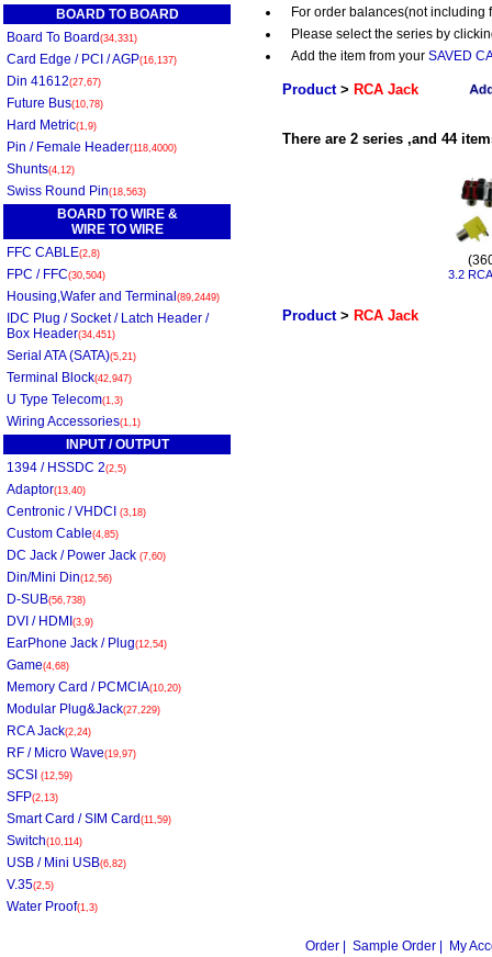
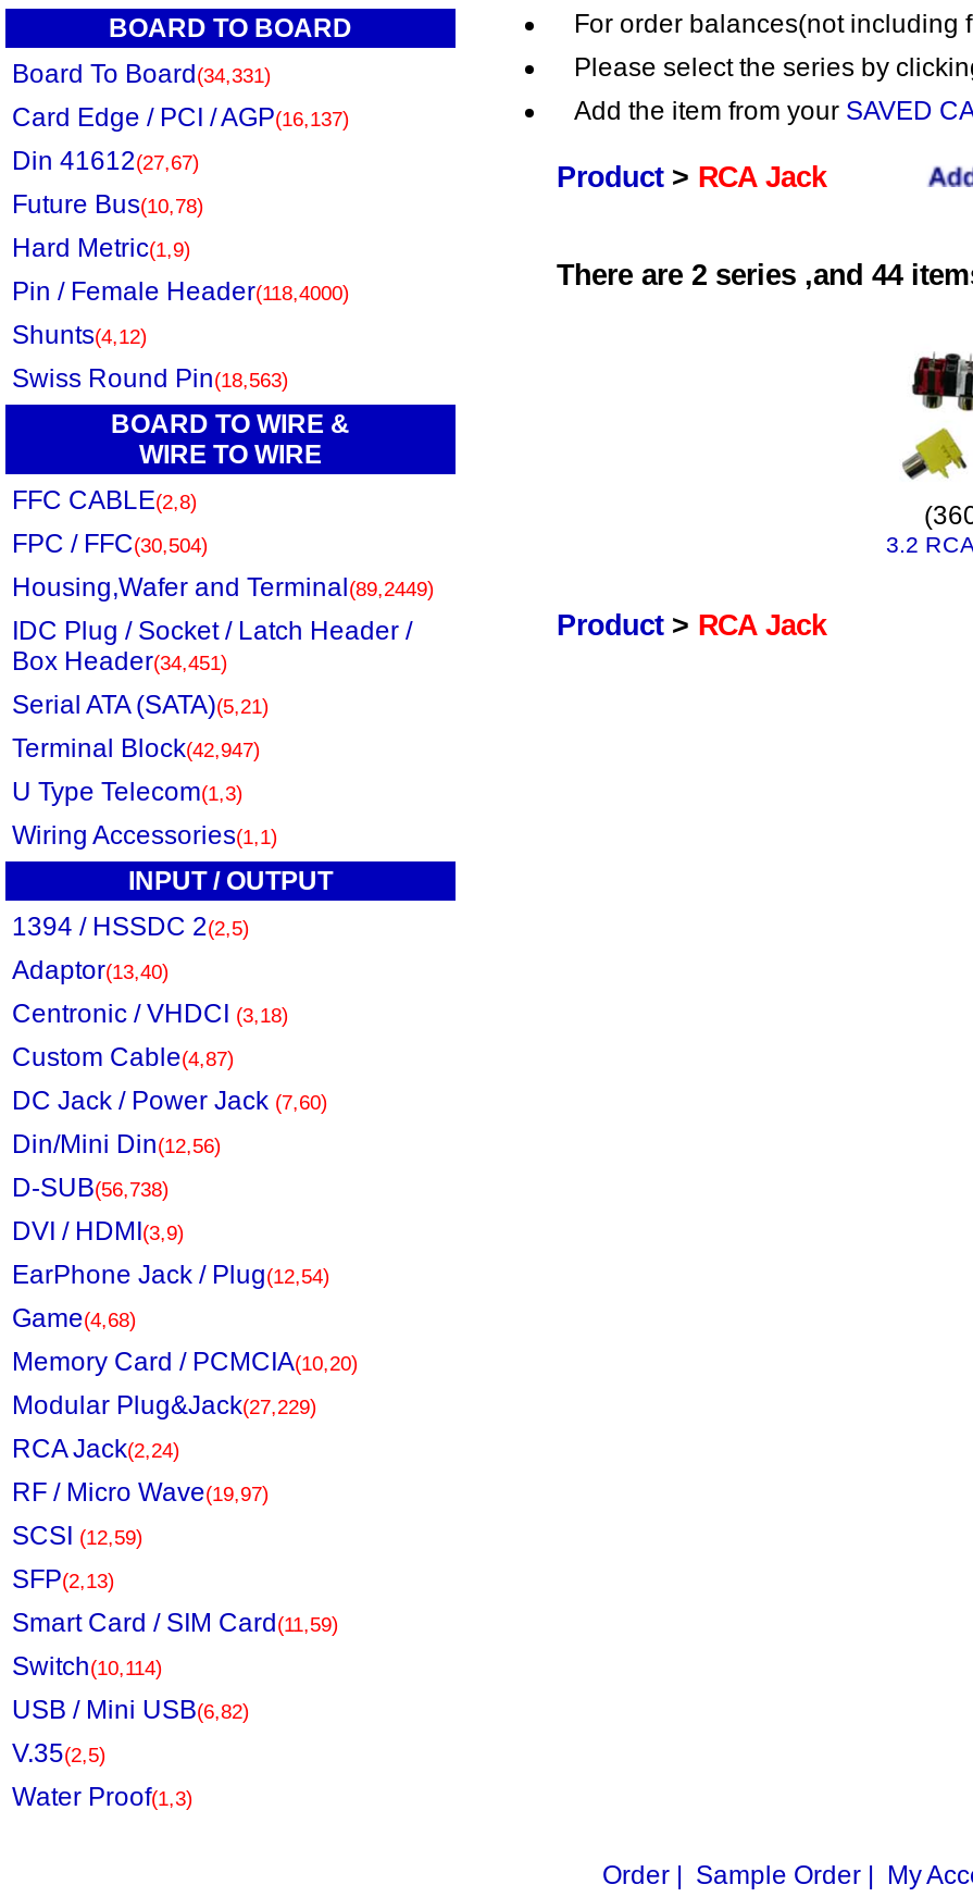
- Custom Cable(4,85)
+ Custom Cable(4,87)
